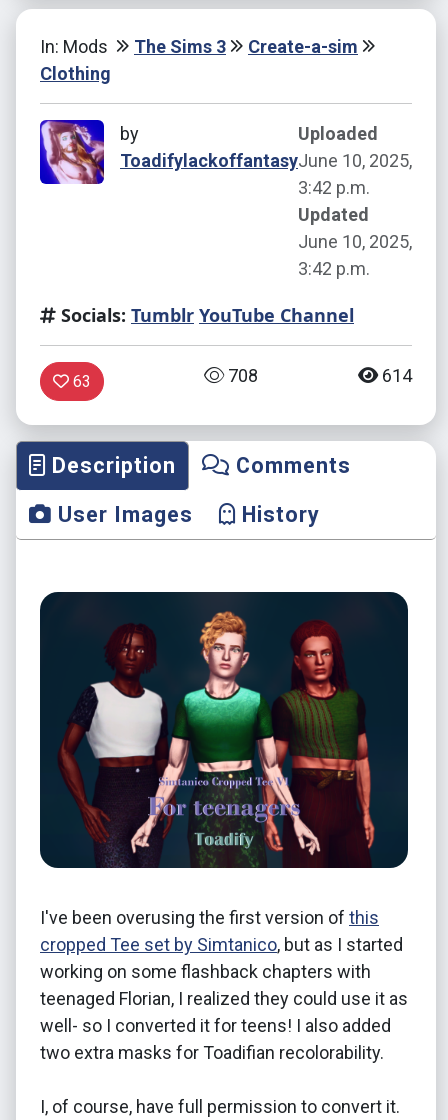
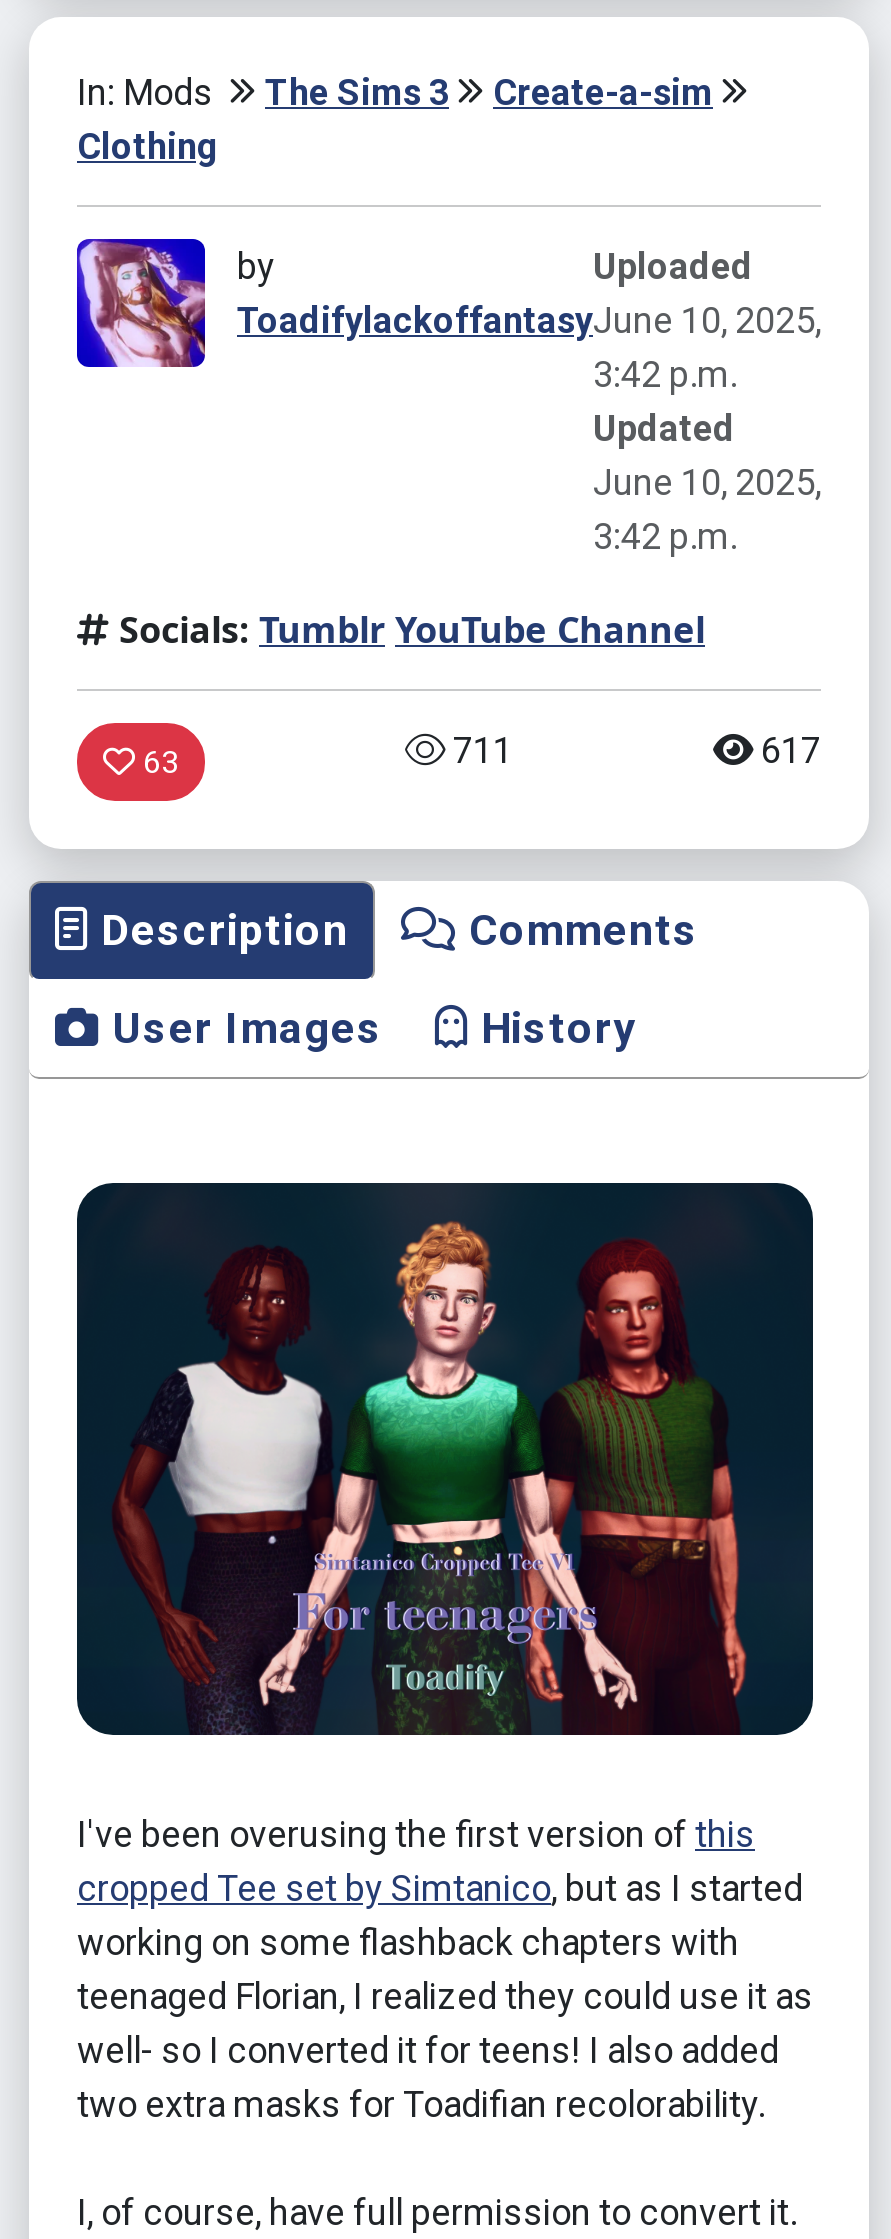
- 708
+ 711

- 614
+ 617
